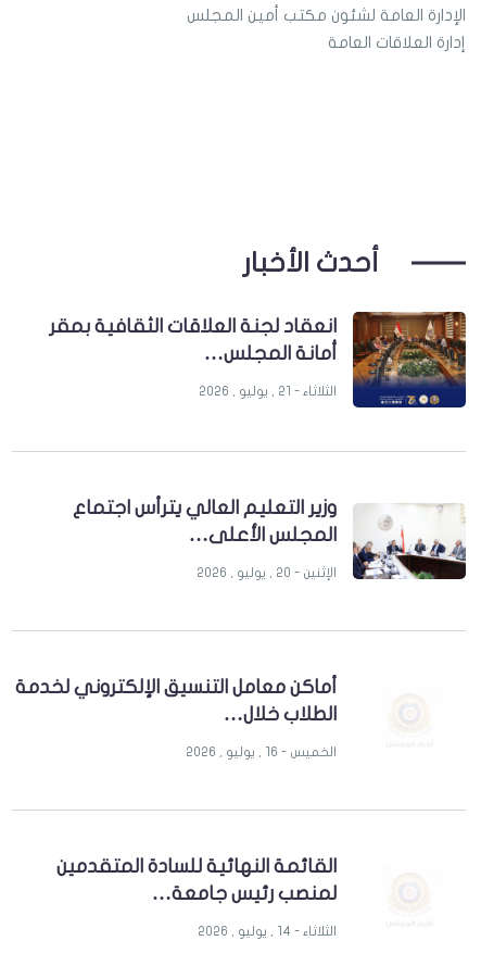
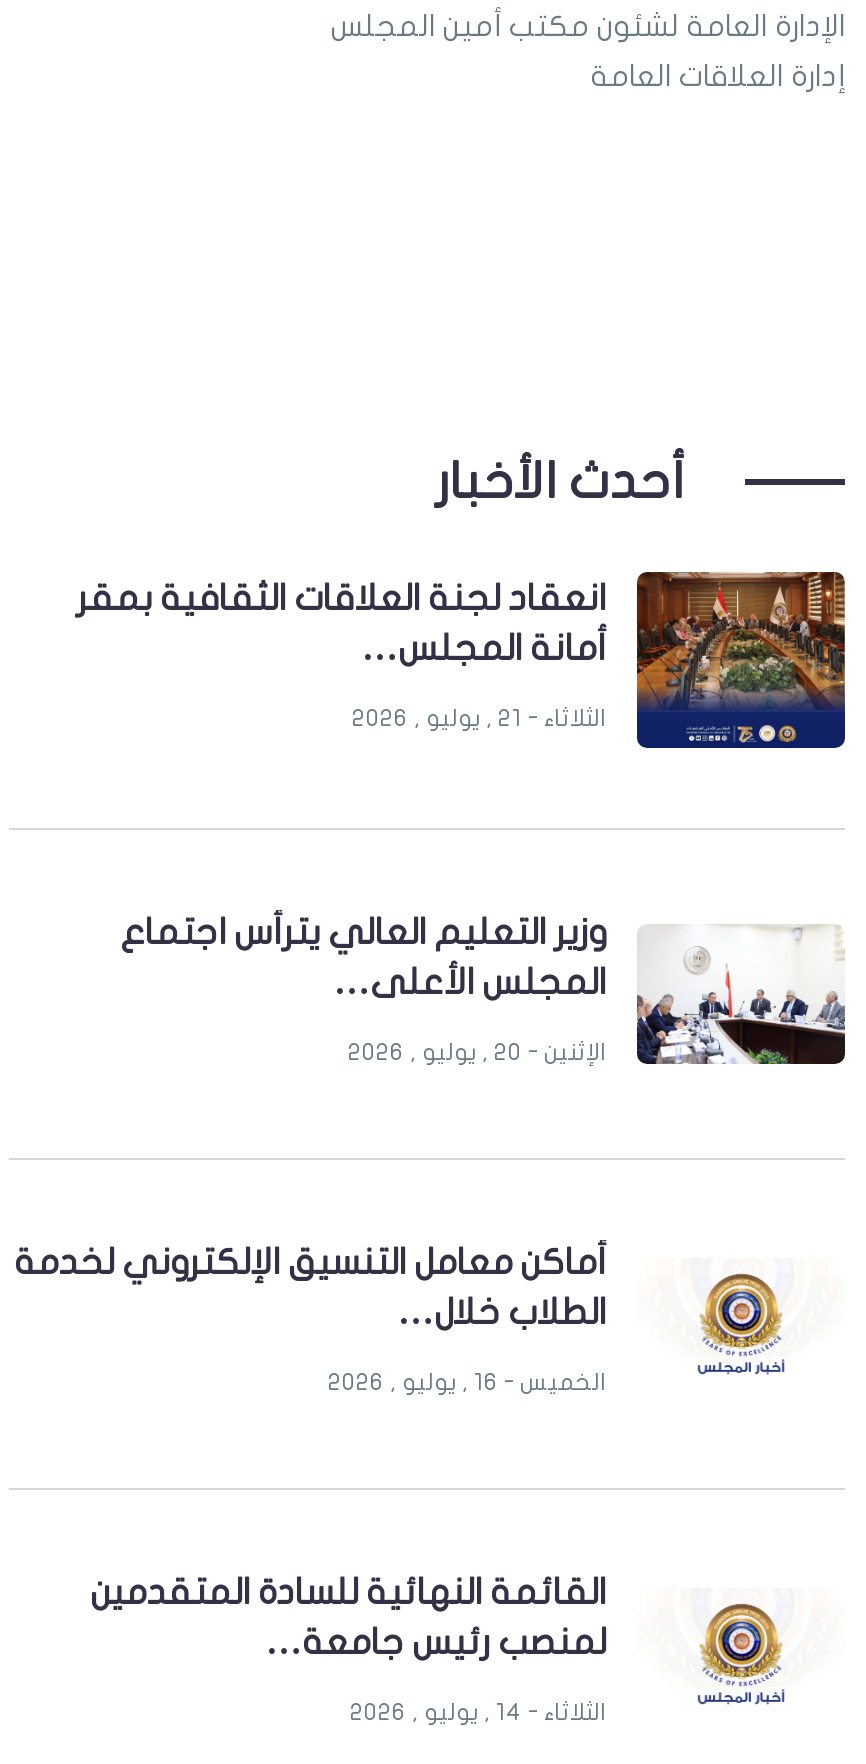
+ [image]

+ [image]
